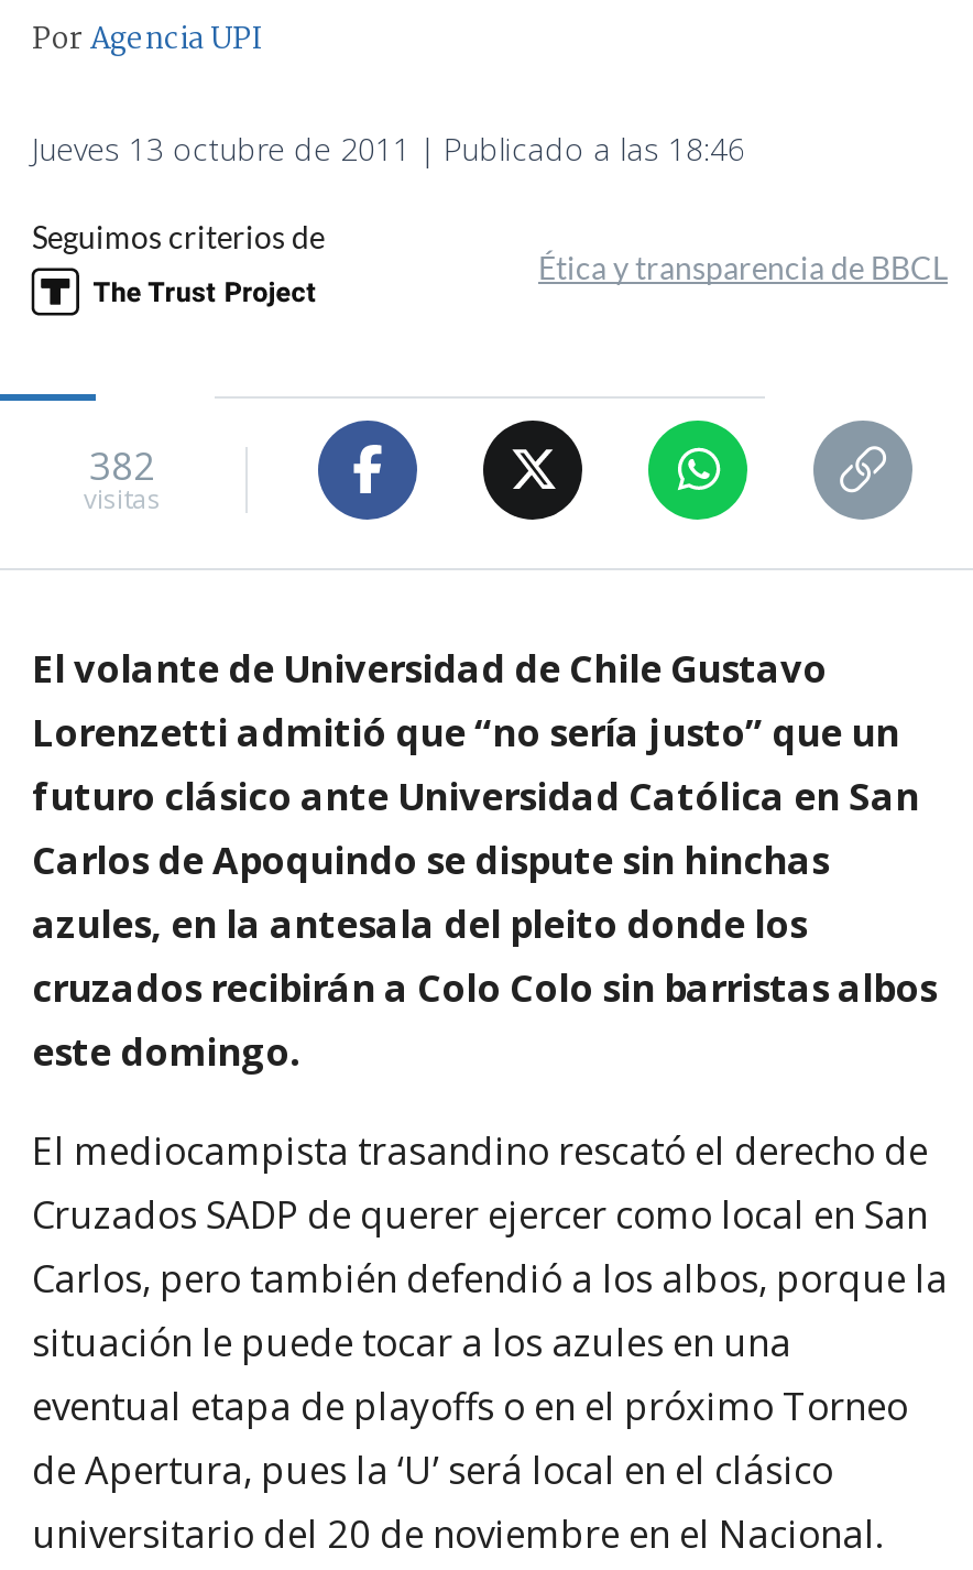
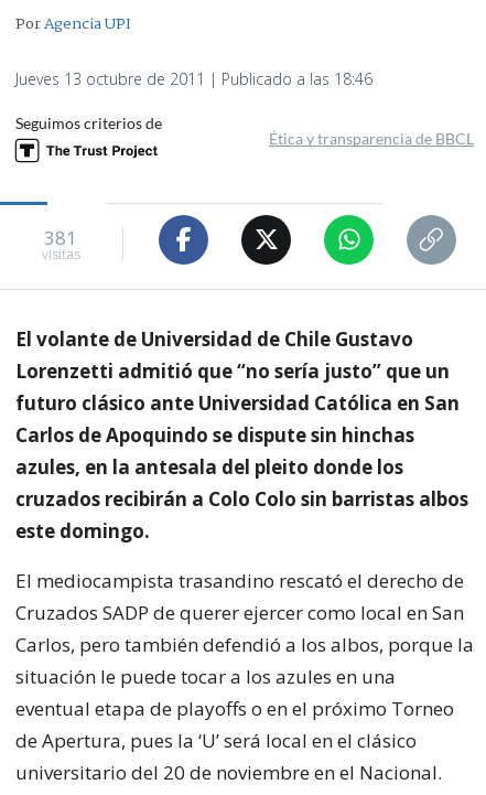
- 382
+ 381
